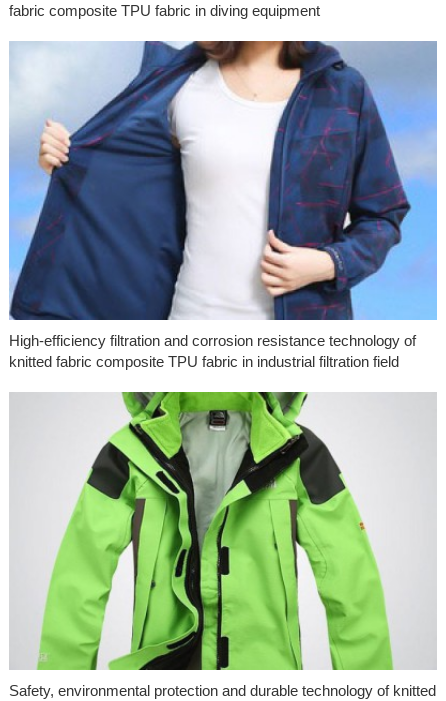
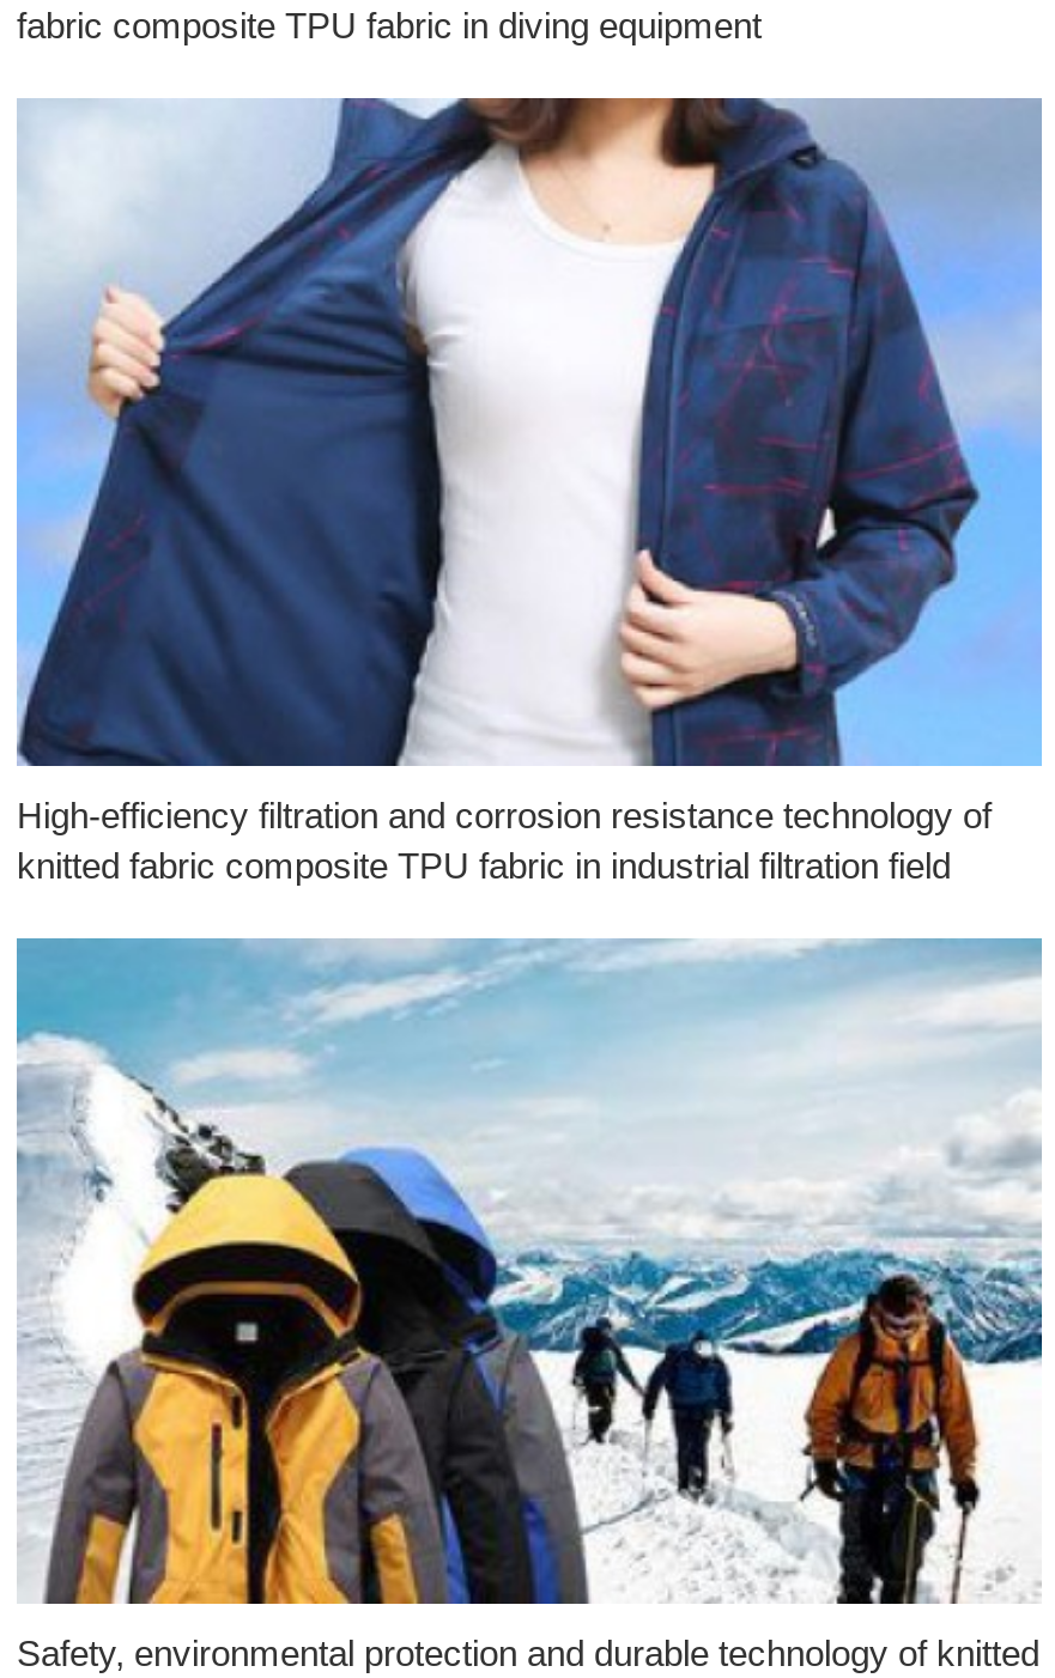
- [image]
+ [image]
